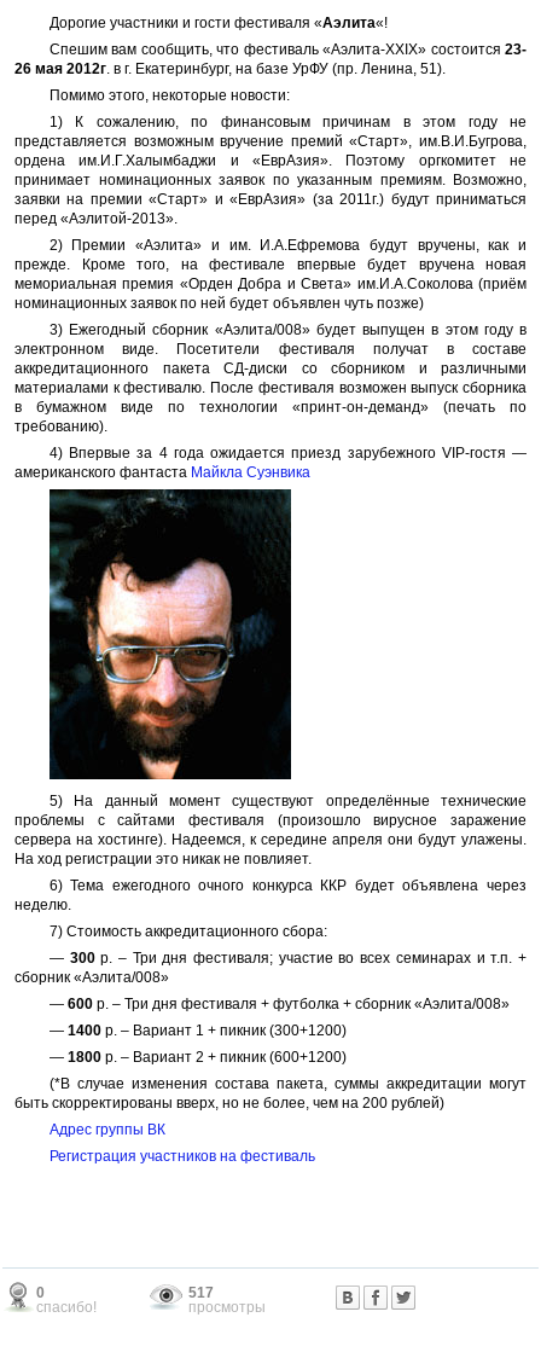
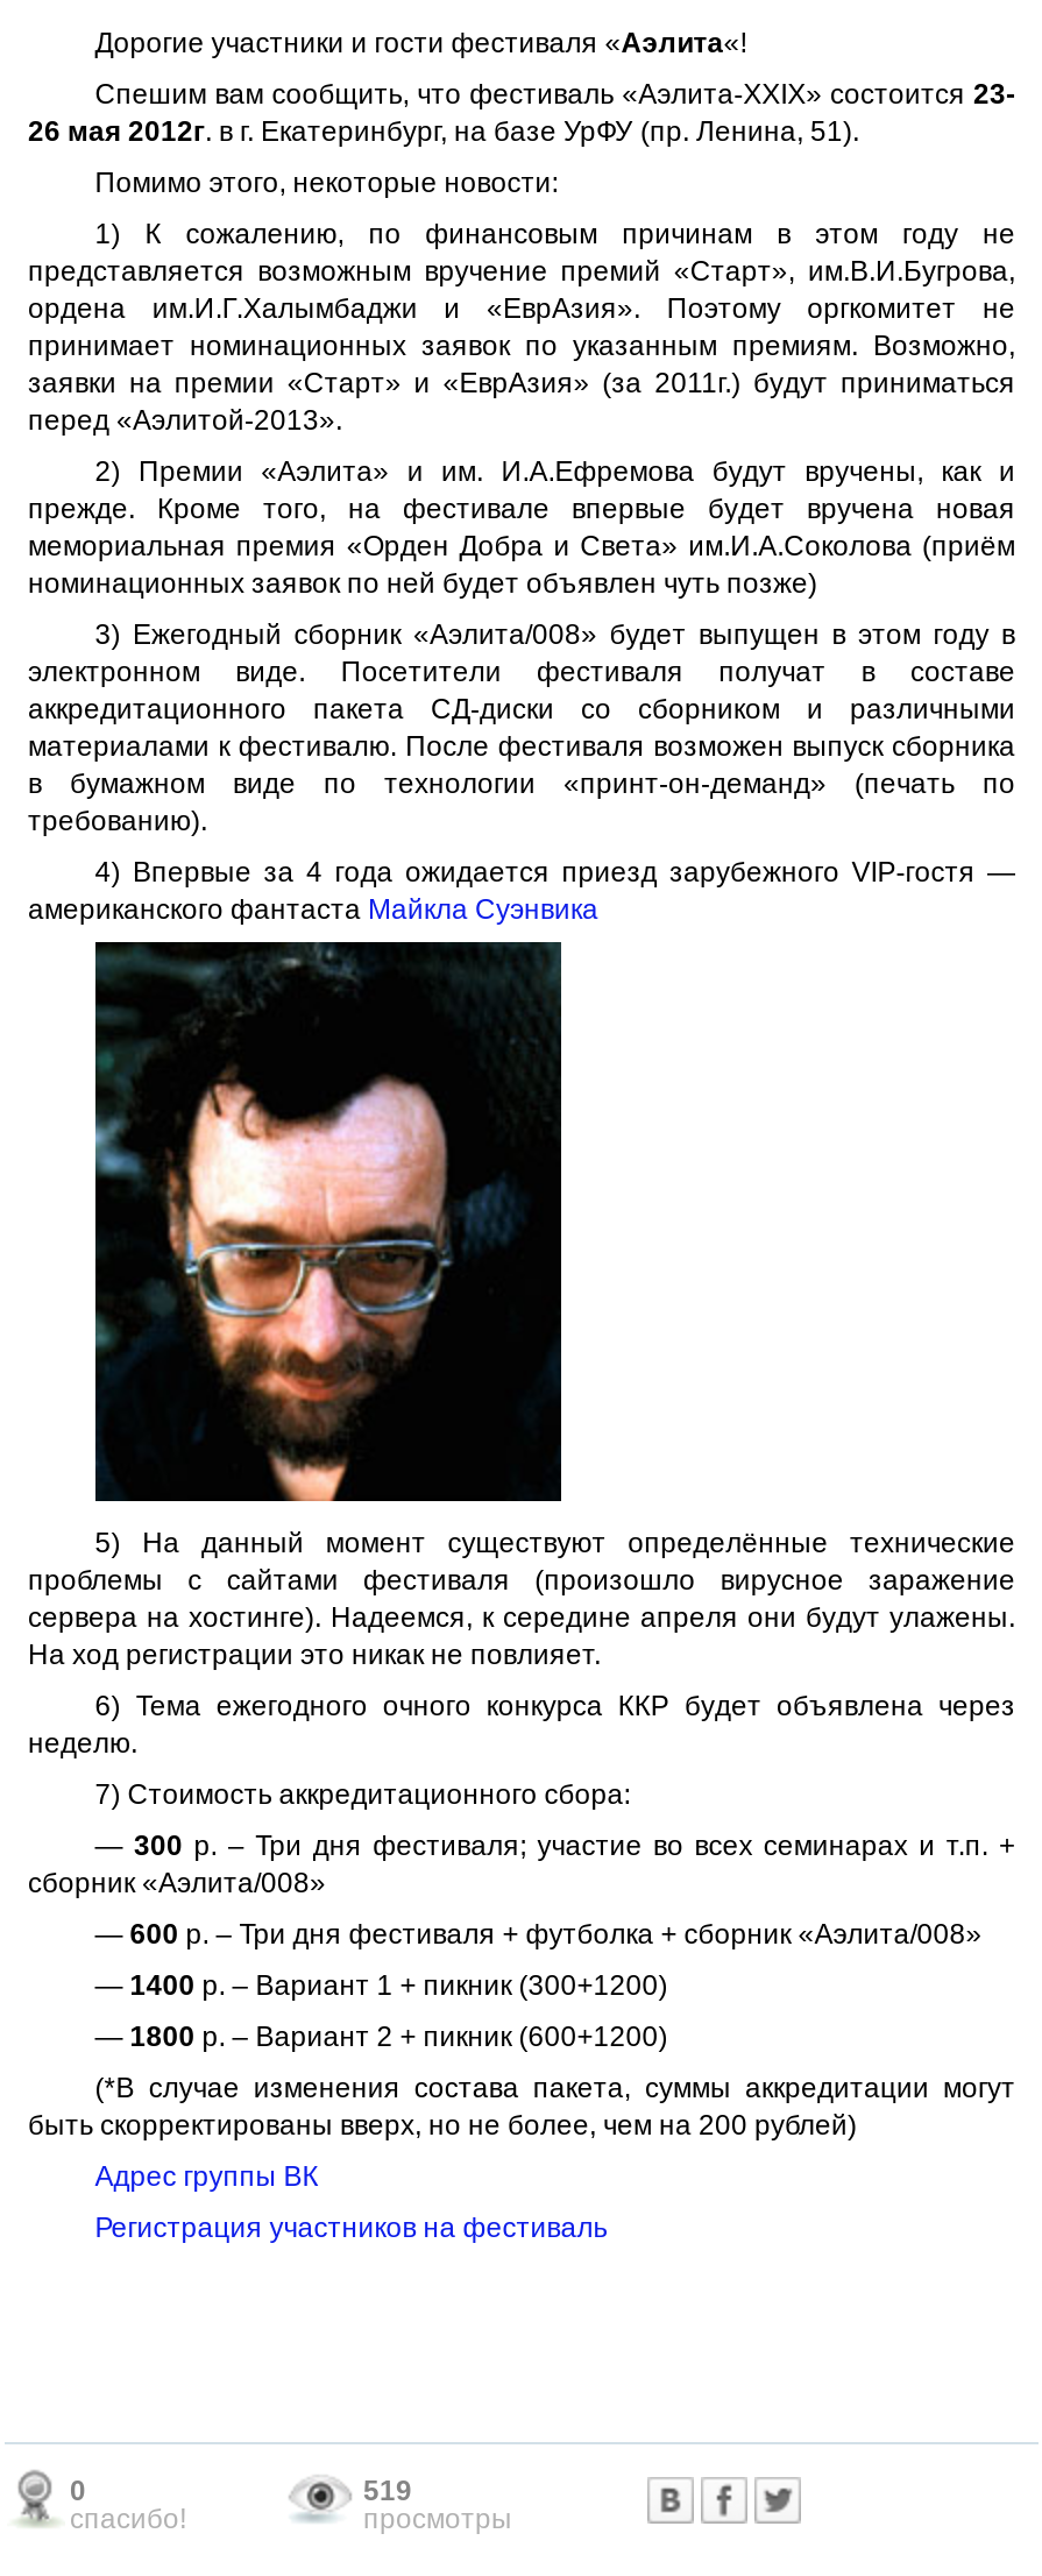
- 517
+ 519
